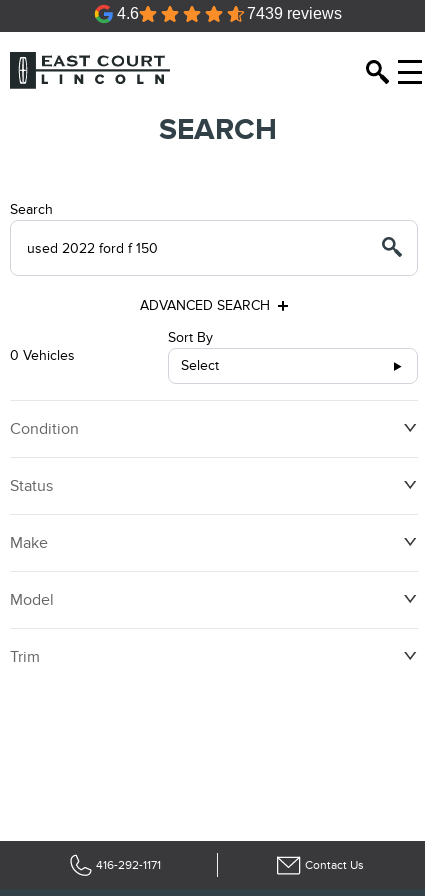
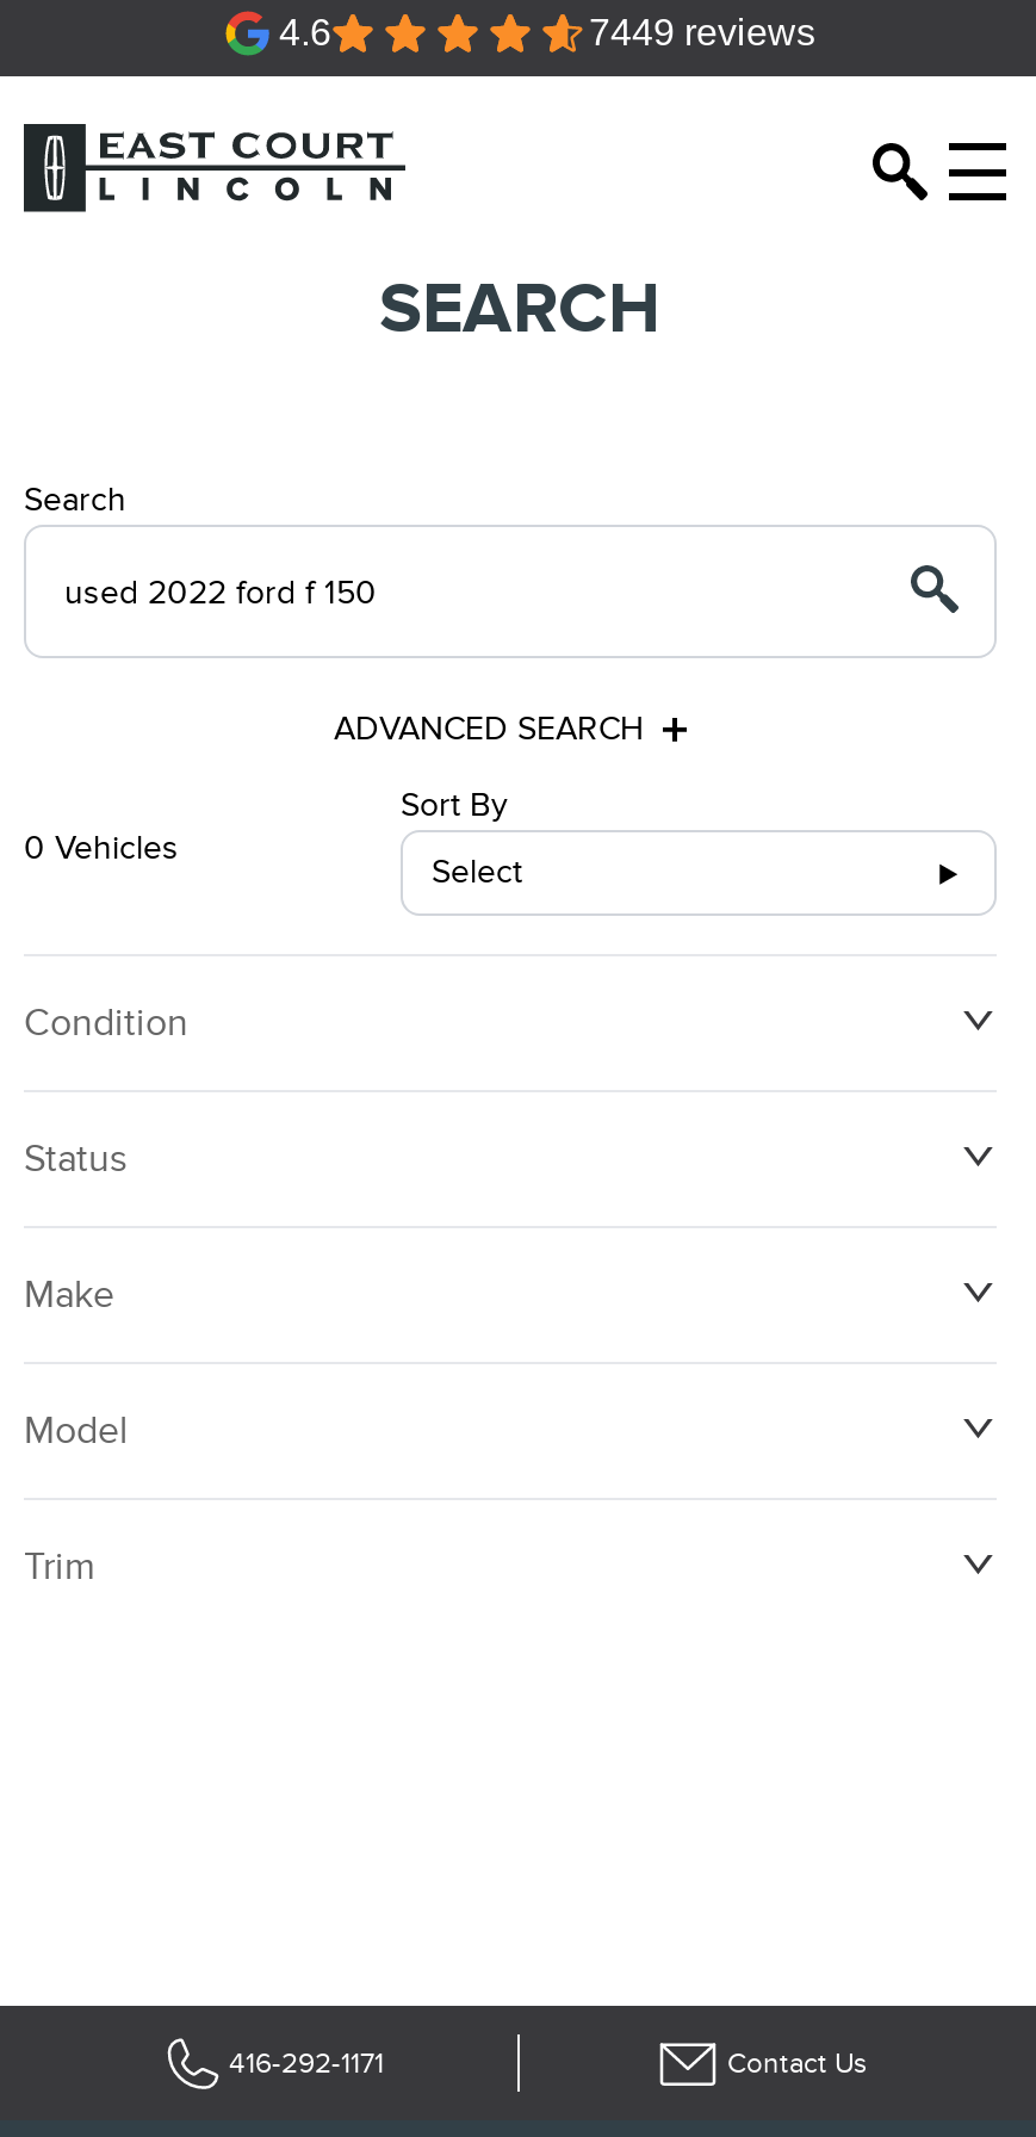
- 7439 reviews
+ 7449 reviews
